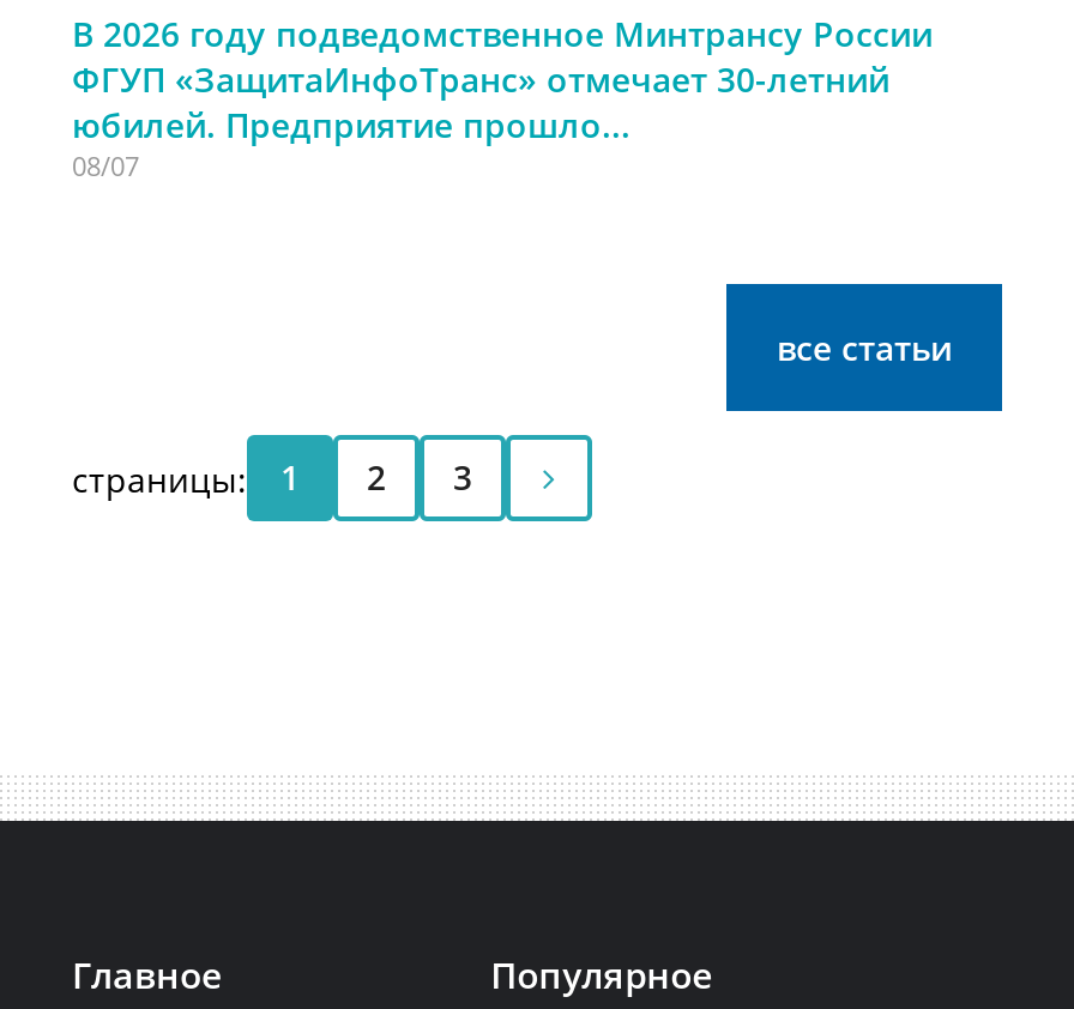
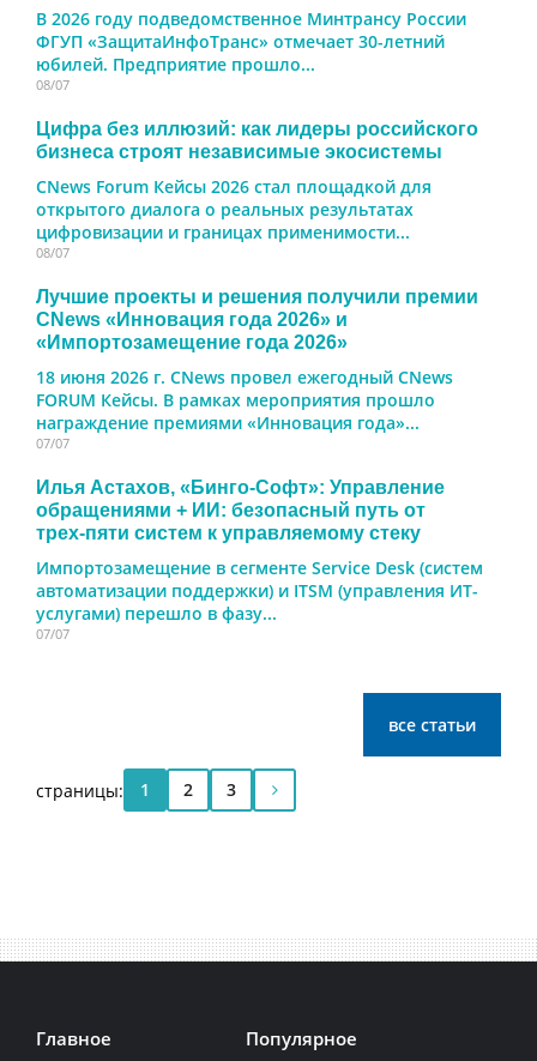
+ Цифра без иллюзий: как лидеры российского
+ бизнеса строят независимые экосистемы
+ CNews Forum Кейсы 2026 стал площадкой для
+ открытого диалога о реальных результатах
+ цифровизации и границах применимости...
+ 08/07
+ Лучшие проекты и решения получили премии
+ CNews «Инновация года 2026» и
+ «Импортозамещение года 2026»
+ 18 июня 2026 г. CNews провел ежегодный CNews
+ FORUM Кейсы. В рамках мероприятия прошло
+ награждение премиями «Инновация года»...
+ 07/07
+ Илья Астахов, «Бинго-Софт»: Управление
+ обращениями + ИИ: безопасный путь от
+ трех‑пяти систем к управляемому стеку
+ Импортозамещение в сегменте Service Desk (систем
+ автоматизации поддержки) и ITSM (управления ИТ-
+ услугами) перешло в фазу...
+ 07/07
